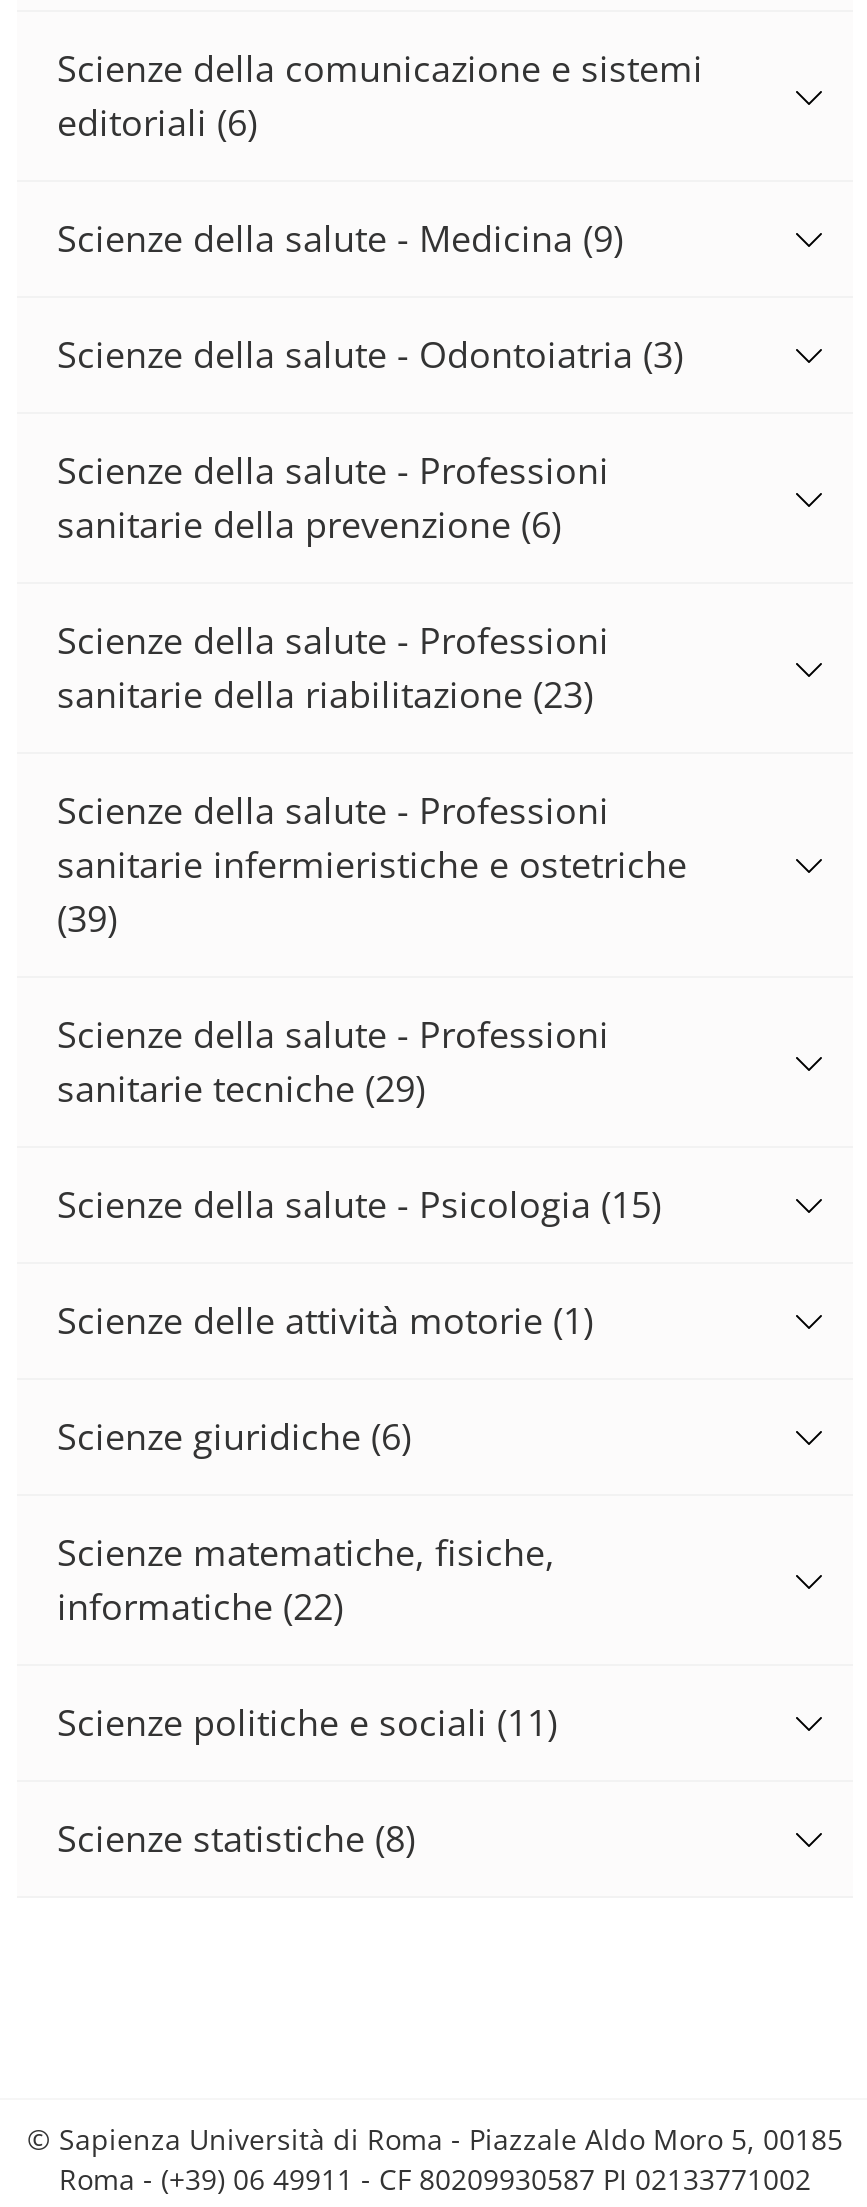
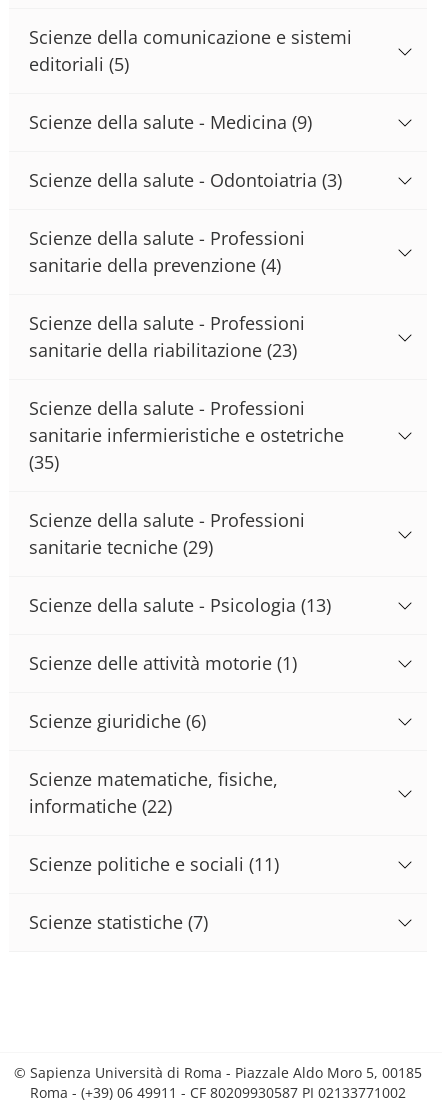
- editoriali (6)
+ editoriali (5)

- sanitarie della prevenzione (6)
+ sanitarie della prevenzione (4)

- (39)
+ (35)

- Scienze della salute - Psicologia (15)
+ Scienze della salute - Psicologia (13)

- Scienze statistiche (8)
+ Scienze statistiche (7)
